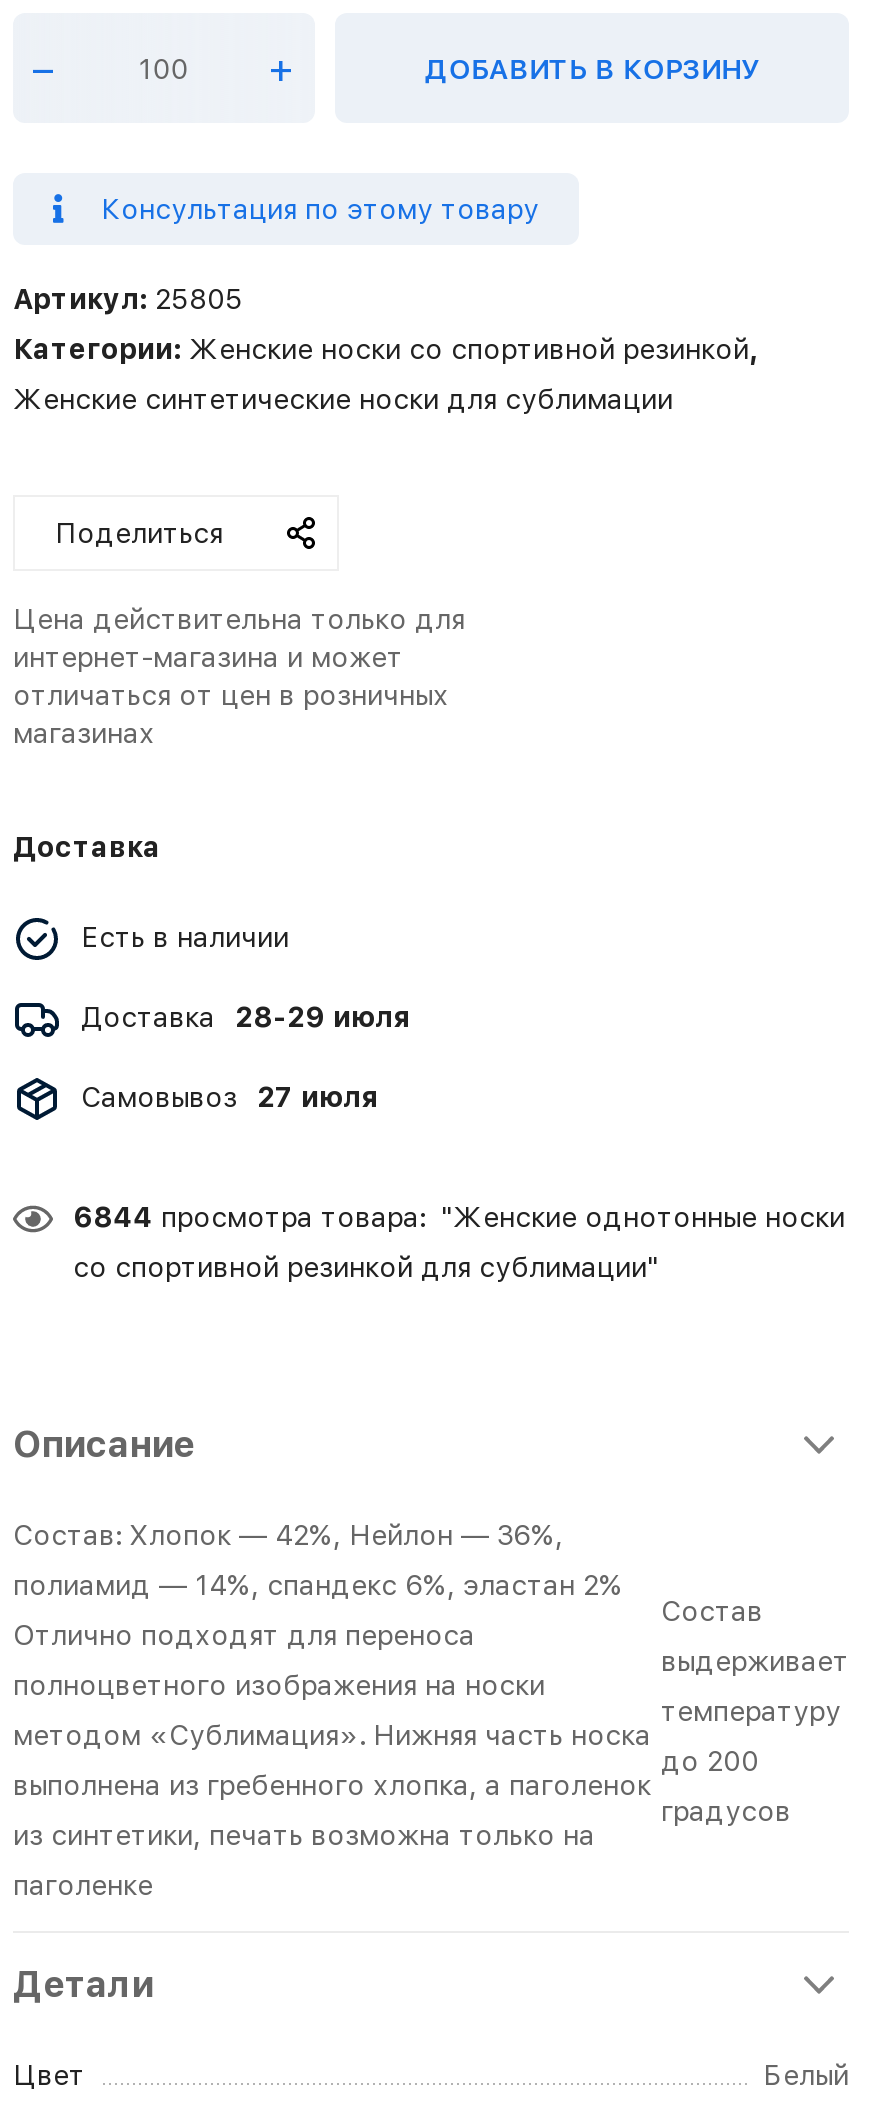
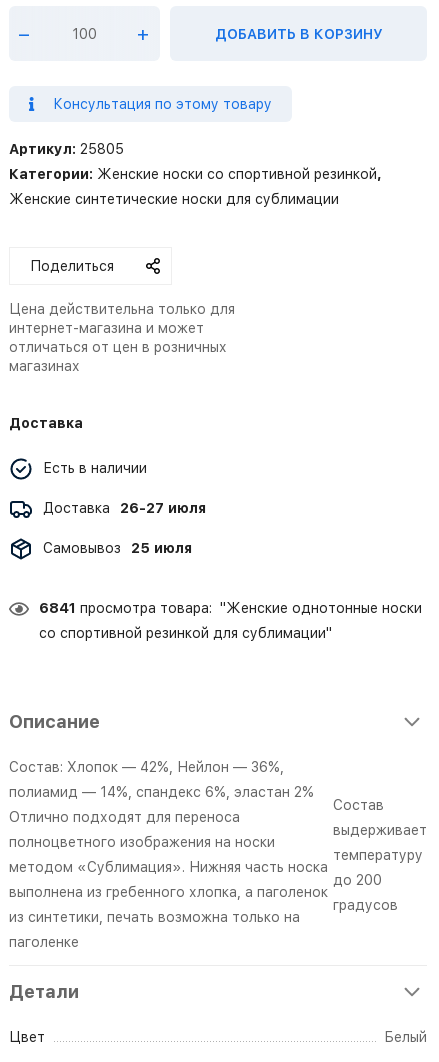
- Доставка 28-29 июля
+ Доставка 26-27 июля

- Самовывоз 27 июля
+ Самовывоз 25 июля

- 6844 просмотра товара: "Женские однотонные носки
+ 6841 просмотра товара: "Женские однотонные носки
